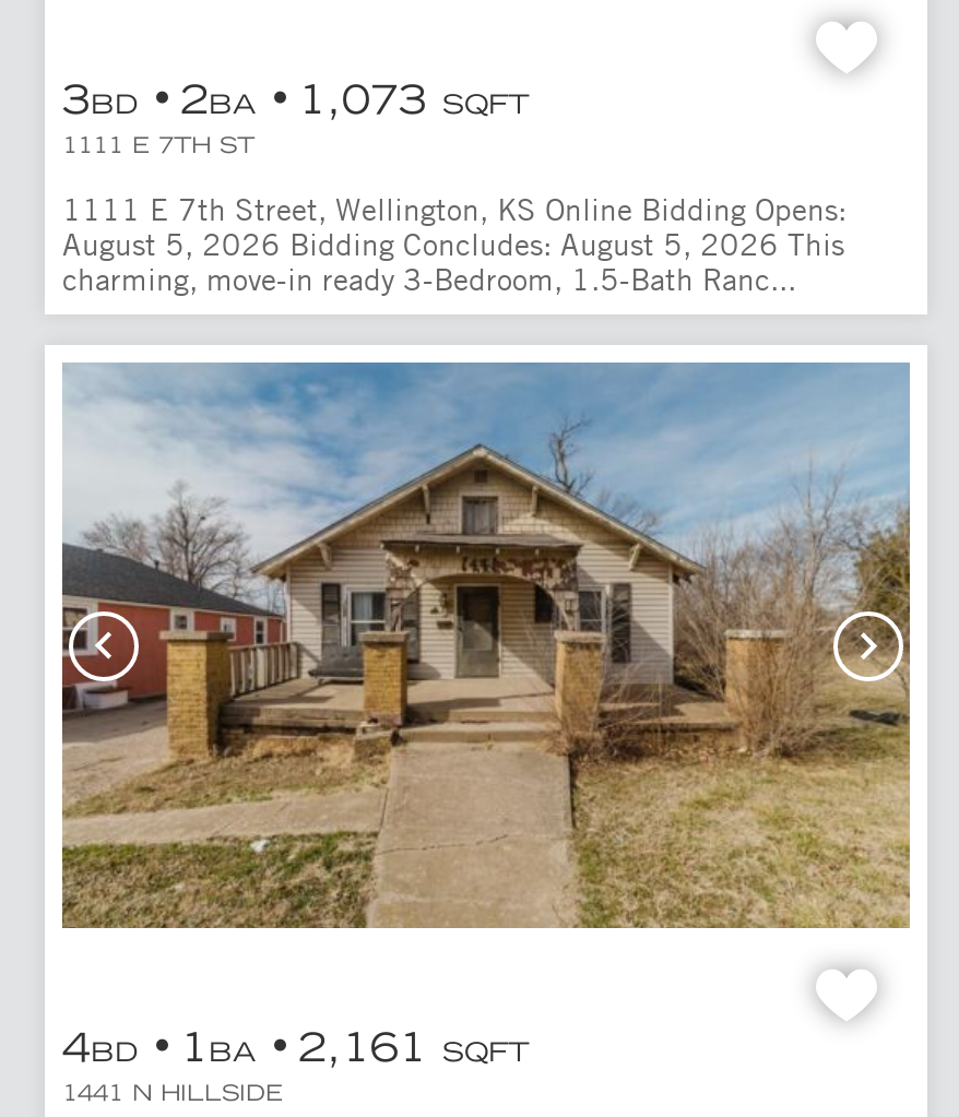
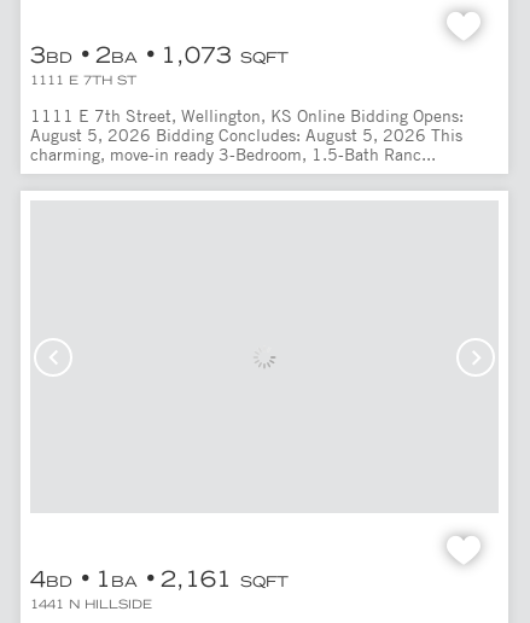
- [image]
